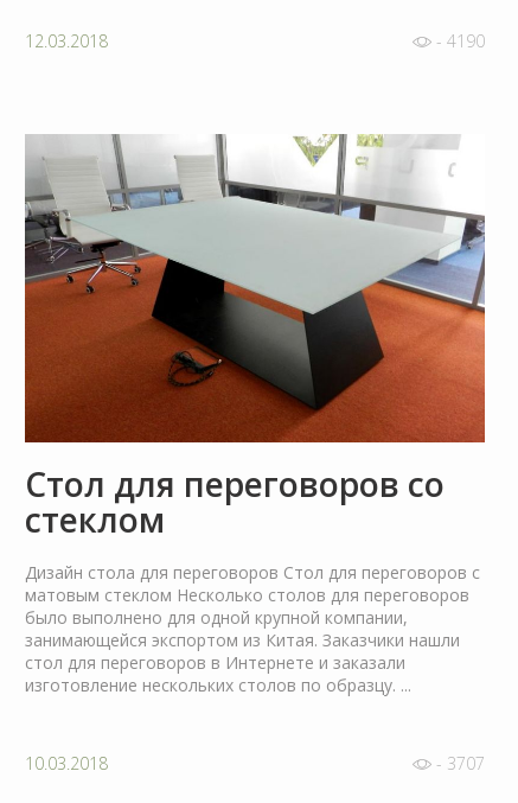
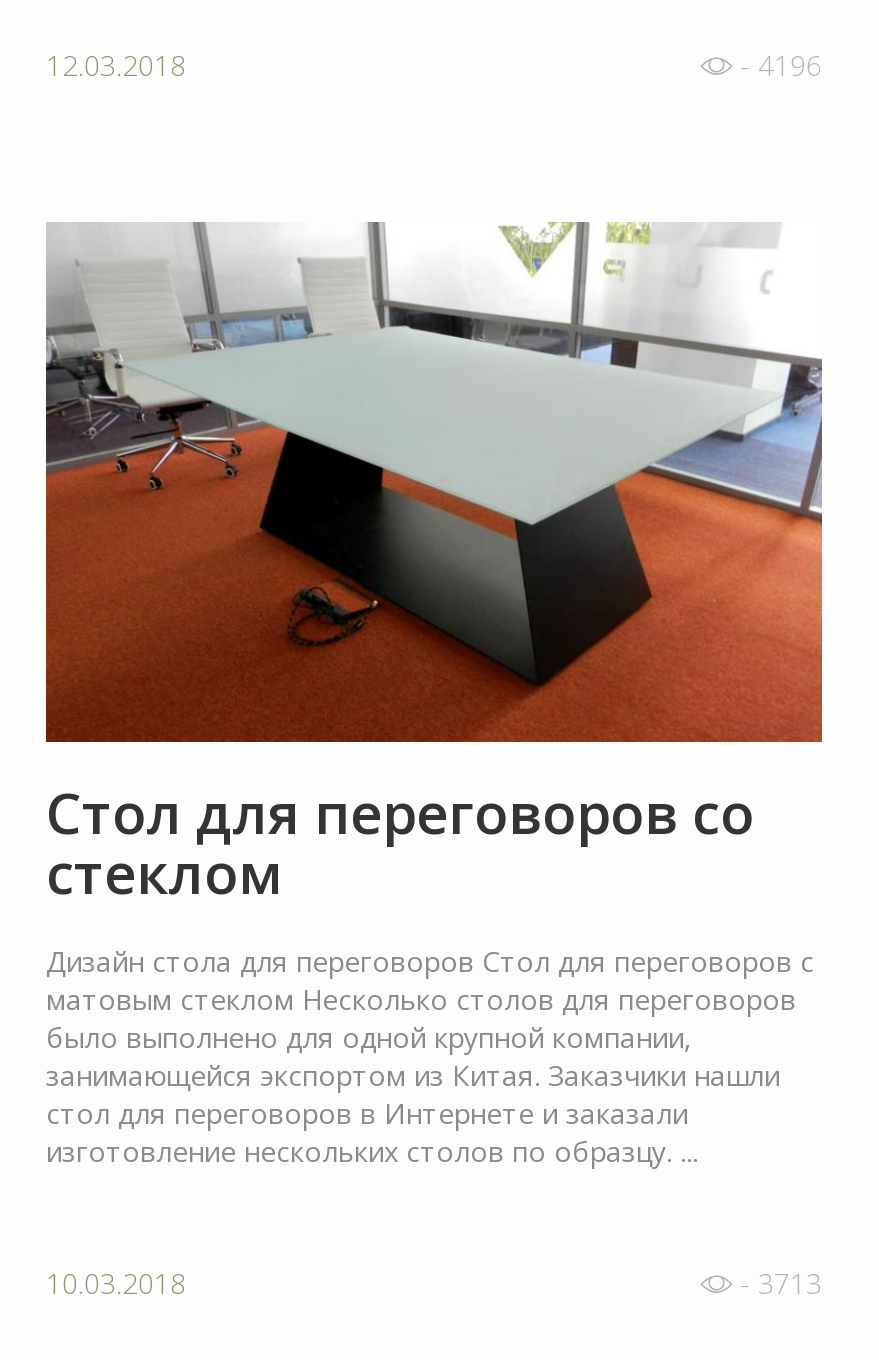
- - 4190
+ - 4196

- - 3707
+ - 3713
